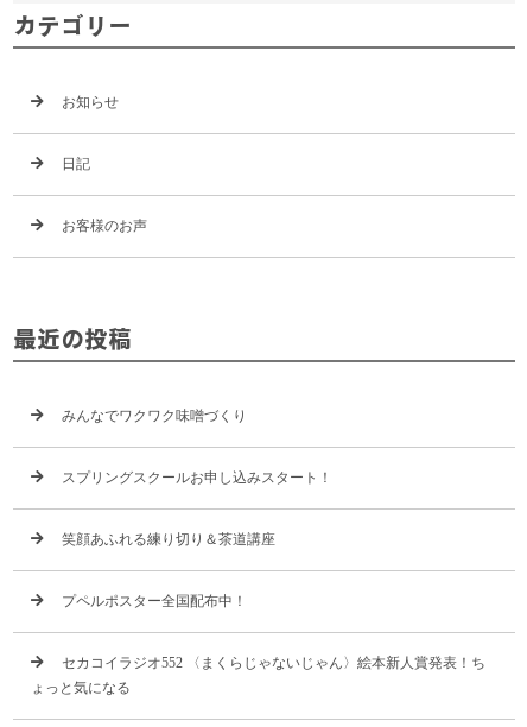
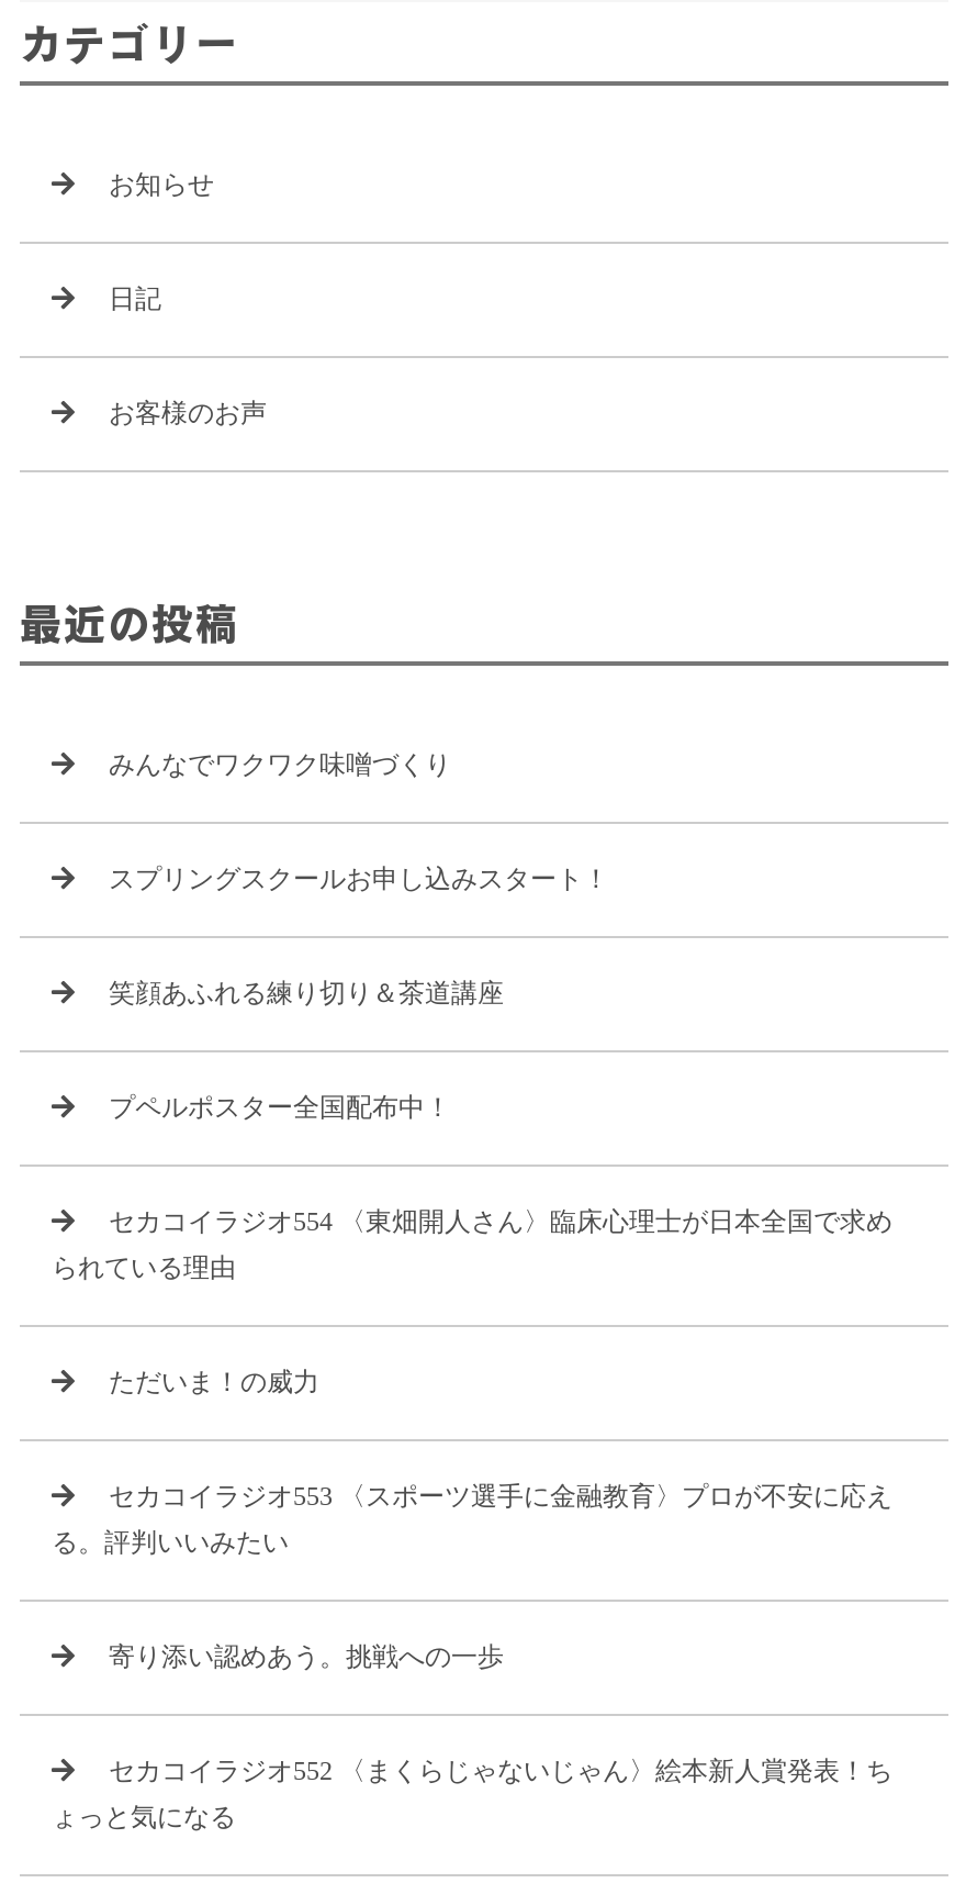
+ セカコイラジオ554 〈東畑開人さん〉臨床心理士が日本全国で求め
+ られている理由

+ セカコイラジオ553 〈スポーツ選手に金融教育〉プロが不安に応え
+ る。評判いいみたい

+ ただいま！の威力

+ 寄り添い認めあう。挑戦への一歩
